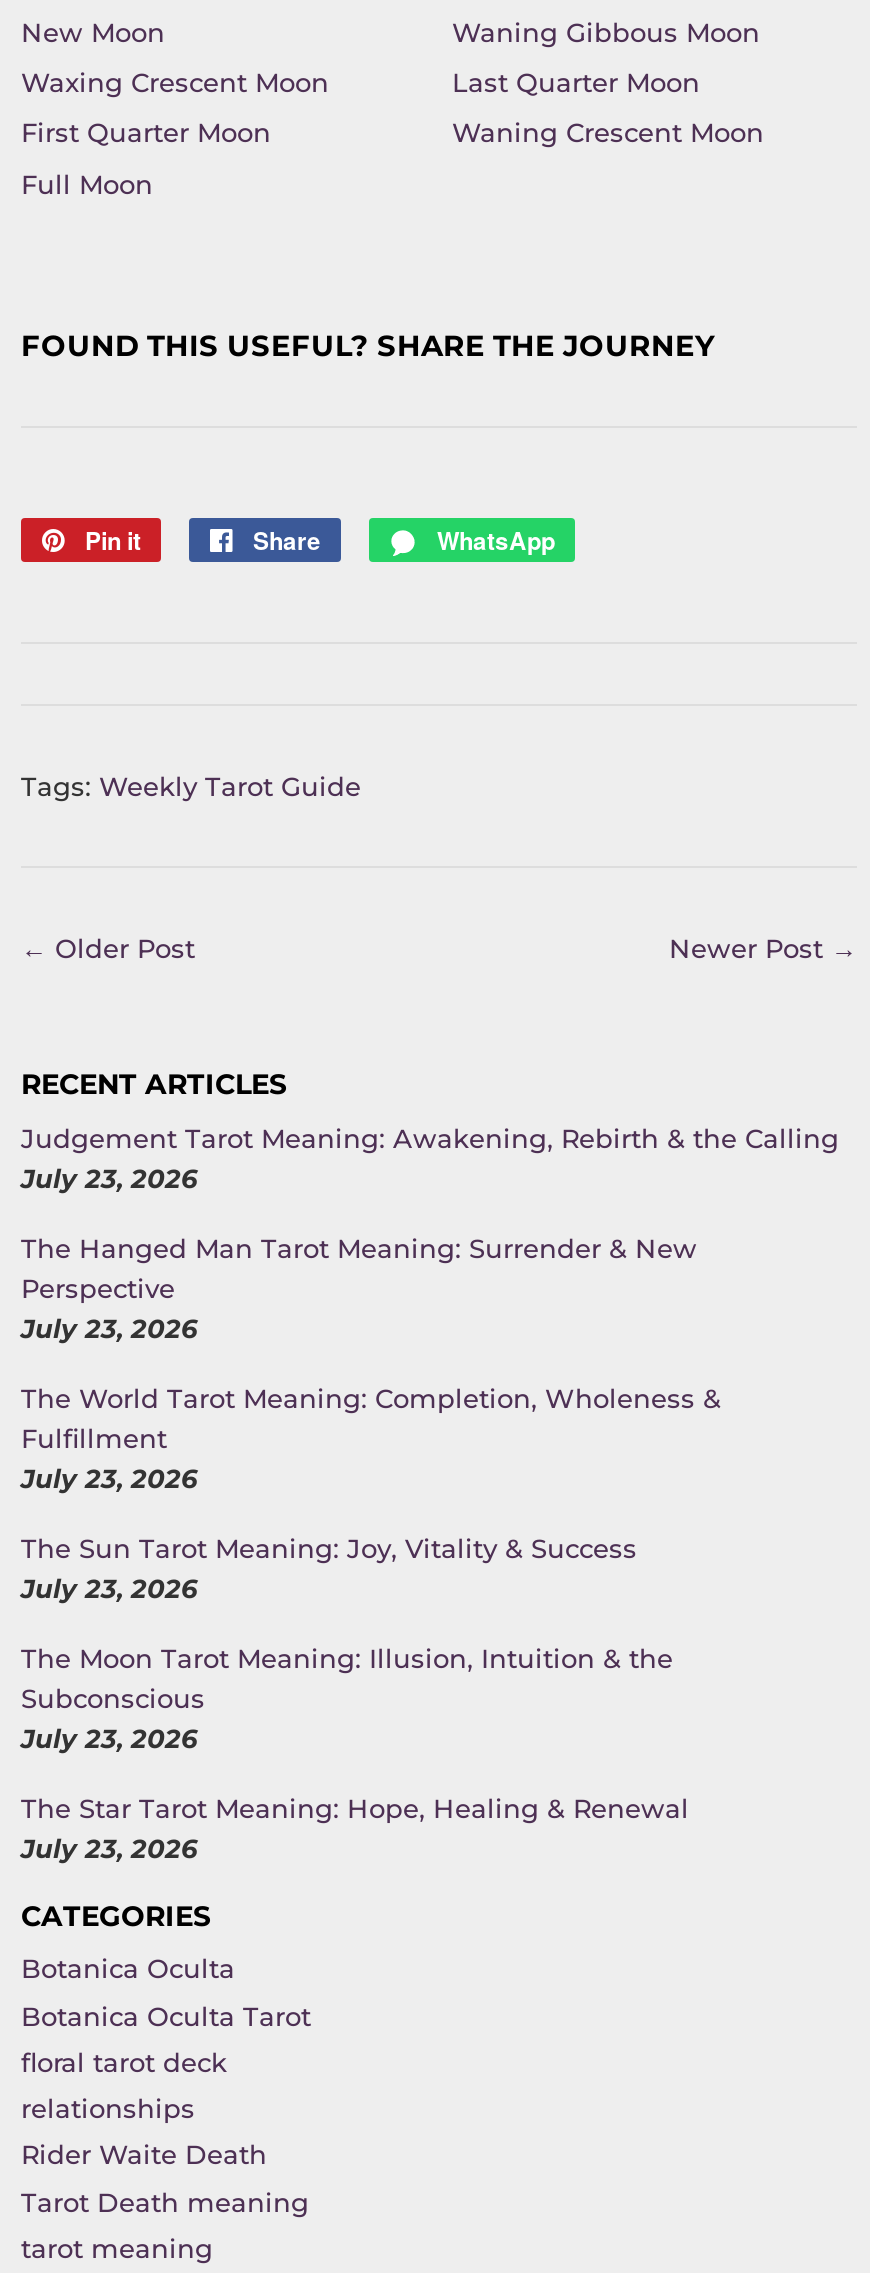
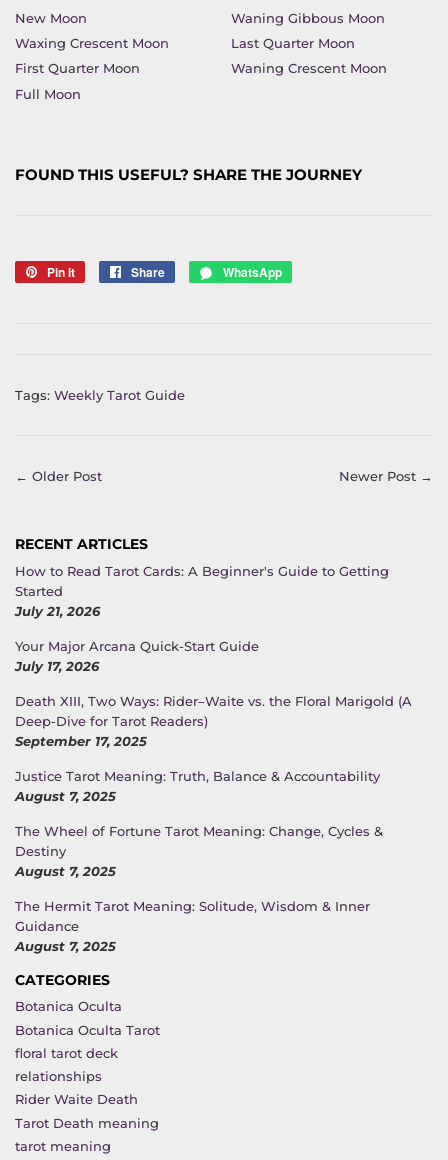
- Judgement Tarot Meaning: Awakening, Rebirth & the Calling
- July 23, 2026
+ How to Read Tarot Cards: A Beginner's Guide to Getting
+ Started
+ July 21, 2026

- The Hanged Man Tarot Meaning: Surrender & New
- Perspective
- July 23, 2026
+ Your Major Arcana Quick-Start Guide
+ July 17, 2026

- The World Tarot Meaning: Completion, Wholeness &
- Fulfillment
- July 23, 2026
+ Death XIII, Two Ways: Rider–Waite vs. the Floral Marigold (A
+ Deep-Dive for Tarot Readers)
+ September 17, 2025

- The Sun Tarot Meaning: Joy, Vitality & Success
- July 23, 2026
+ Justice Tarot Meaning: Truth, Balance & Accountability
+ August 7, 2025

- The Moon Tarot Meaning: Illusion, Intuition & the
- Subconscious
- July 23, 2026
+ The Wheel of Fortune Tarot Meaning: Change, Cycles &
+ Destiny
+ August 7, 2025

- The Star Tarot Meaning: Hope, Healing & Renewal
- July 23, 2026
+ The Hermit Tarot Meaning: Solitude, Wisdom & Inner
+ Guidance
+ August 7, 2025
